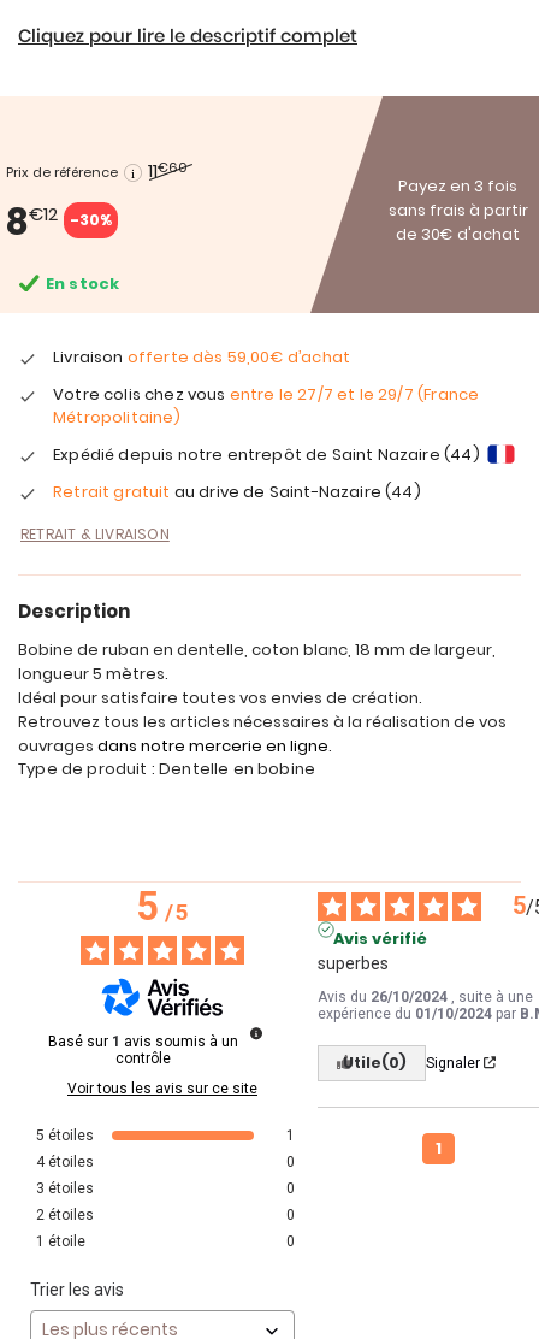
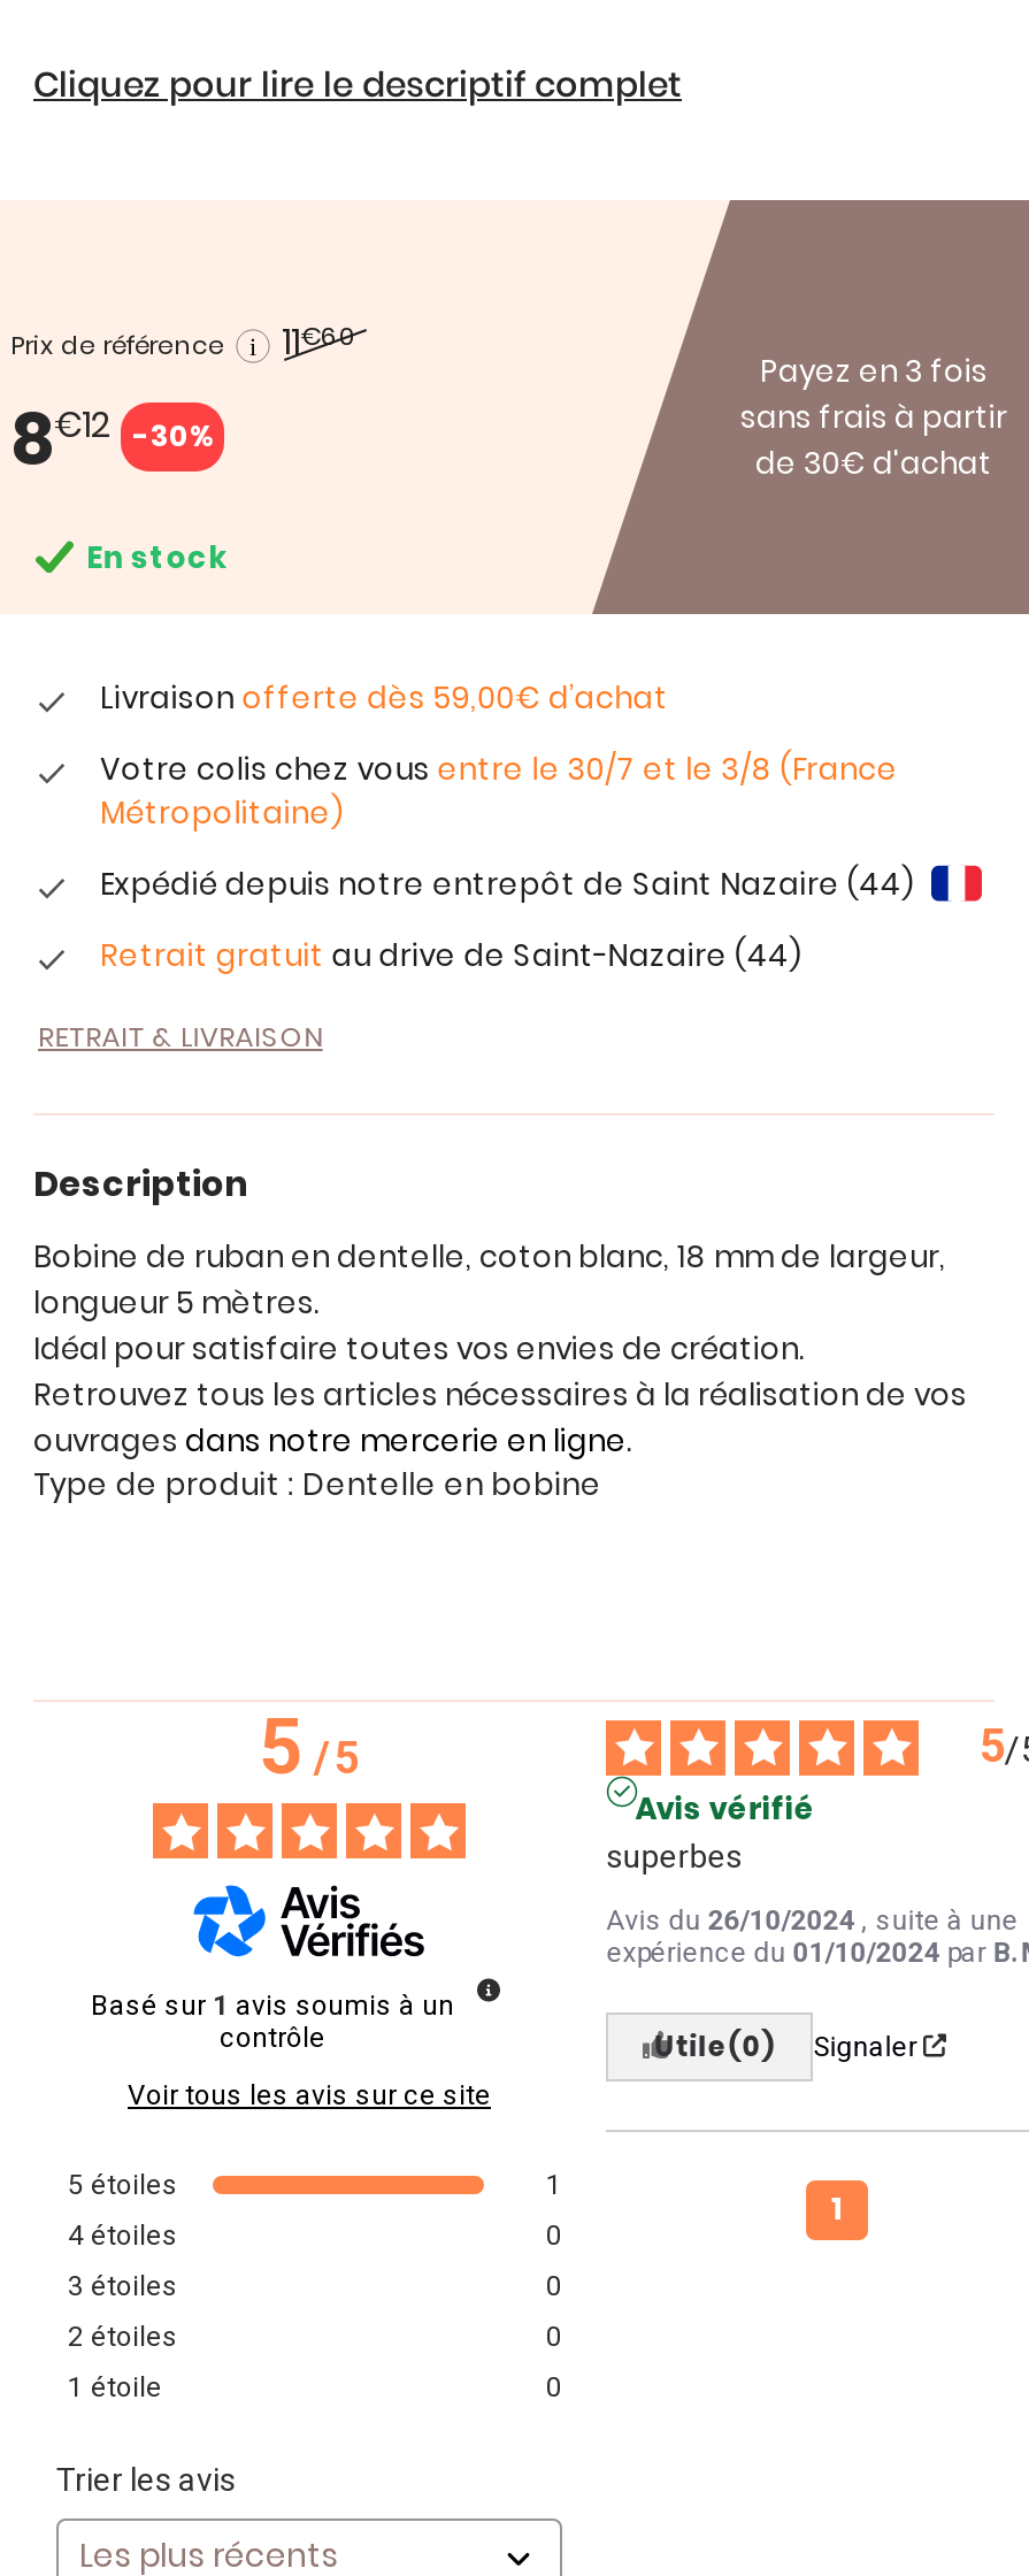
- Votre colis chez vous entre le 27/7 et le 29/7 (France
+ Votre colis chez vous entre le 30/7 et le 3/8 (France
